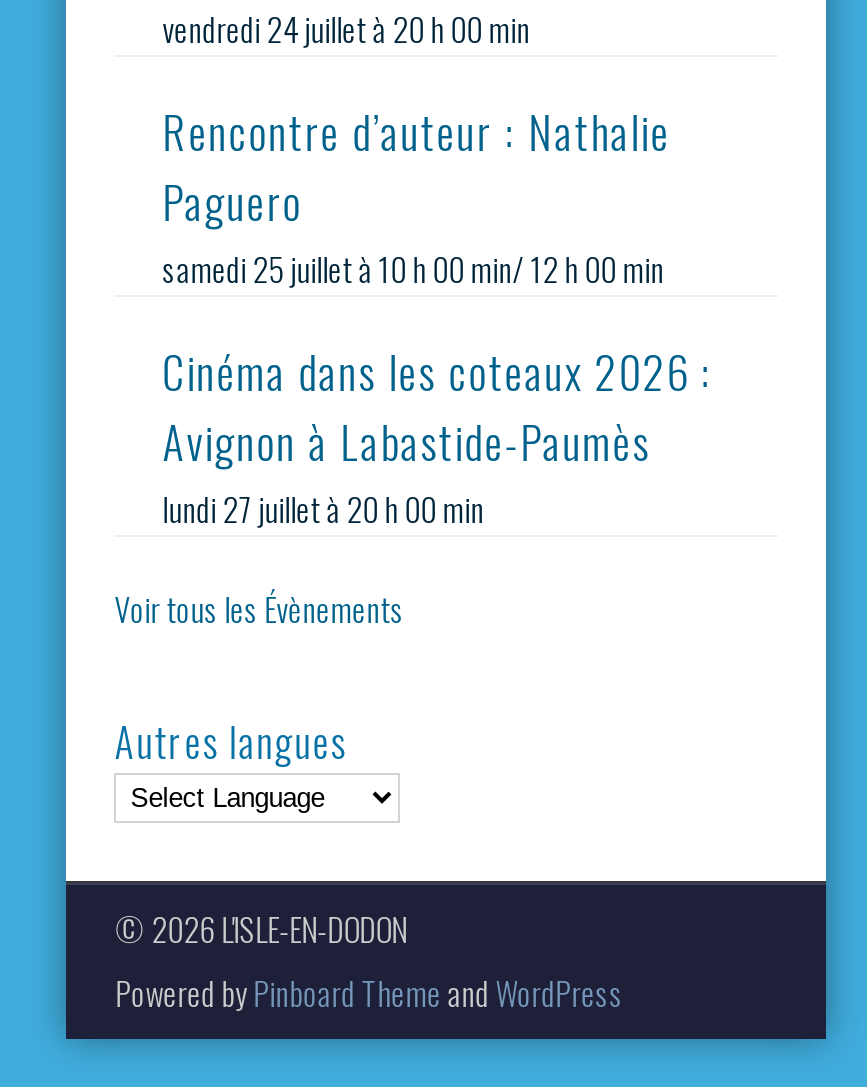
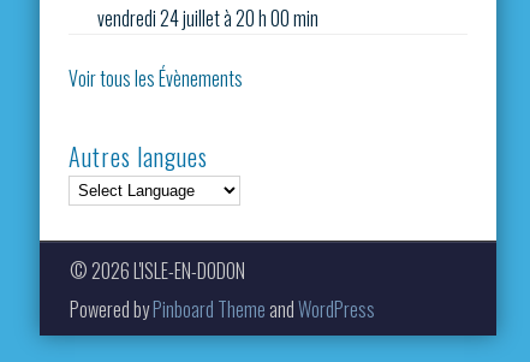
- Rencontre d’auteur : Nathalie
- Paguero
- samedi 25 juillet à 10 h 00 min/12 h 00 min
- Cinéma dans les coteaux 2026 :
- Avignon à Labastide-Paumès
- lundi 27 juillet à 20 h 00 min
